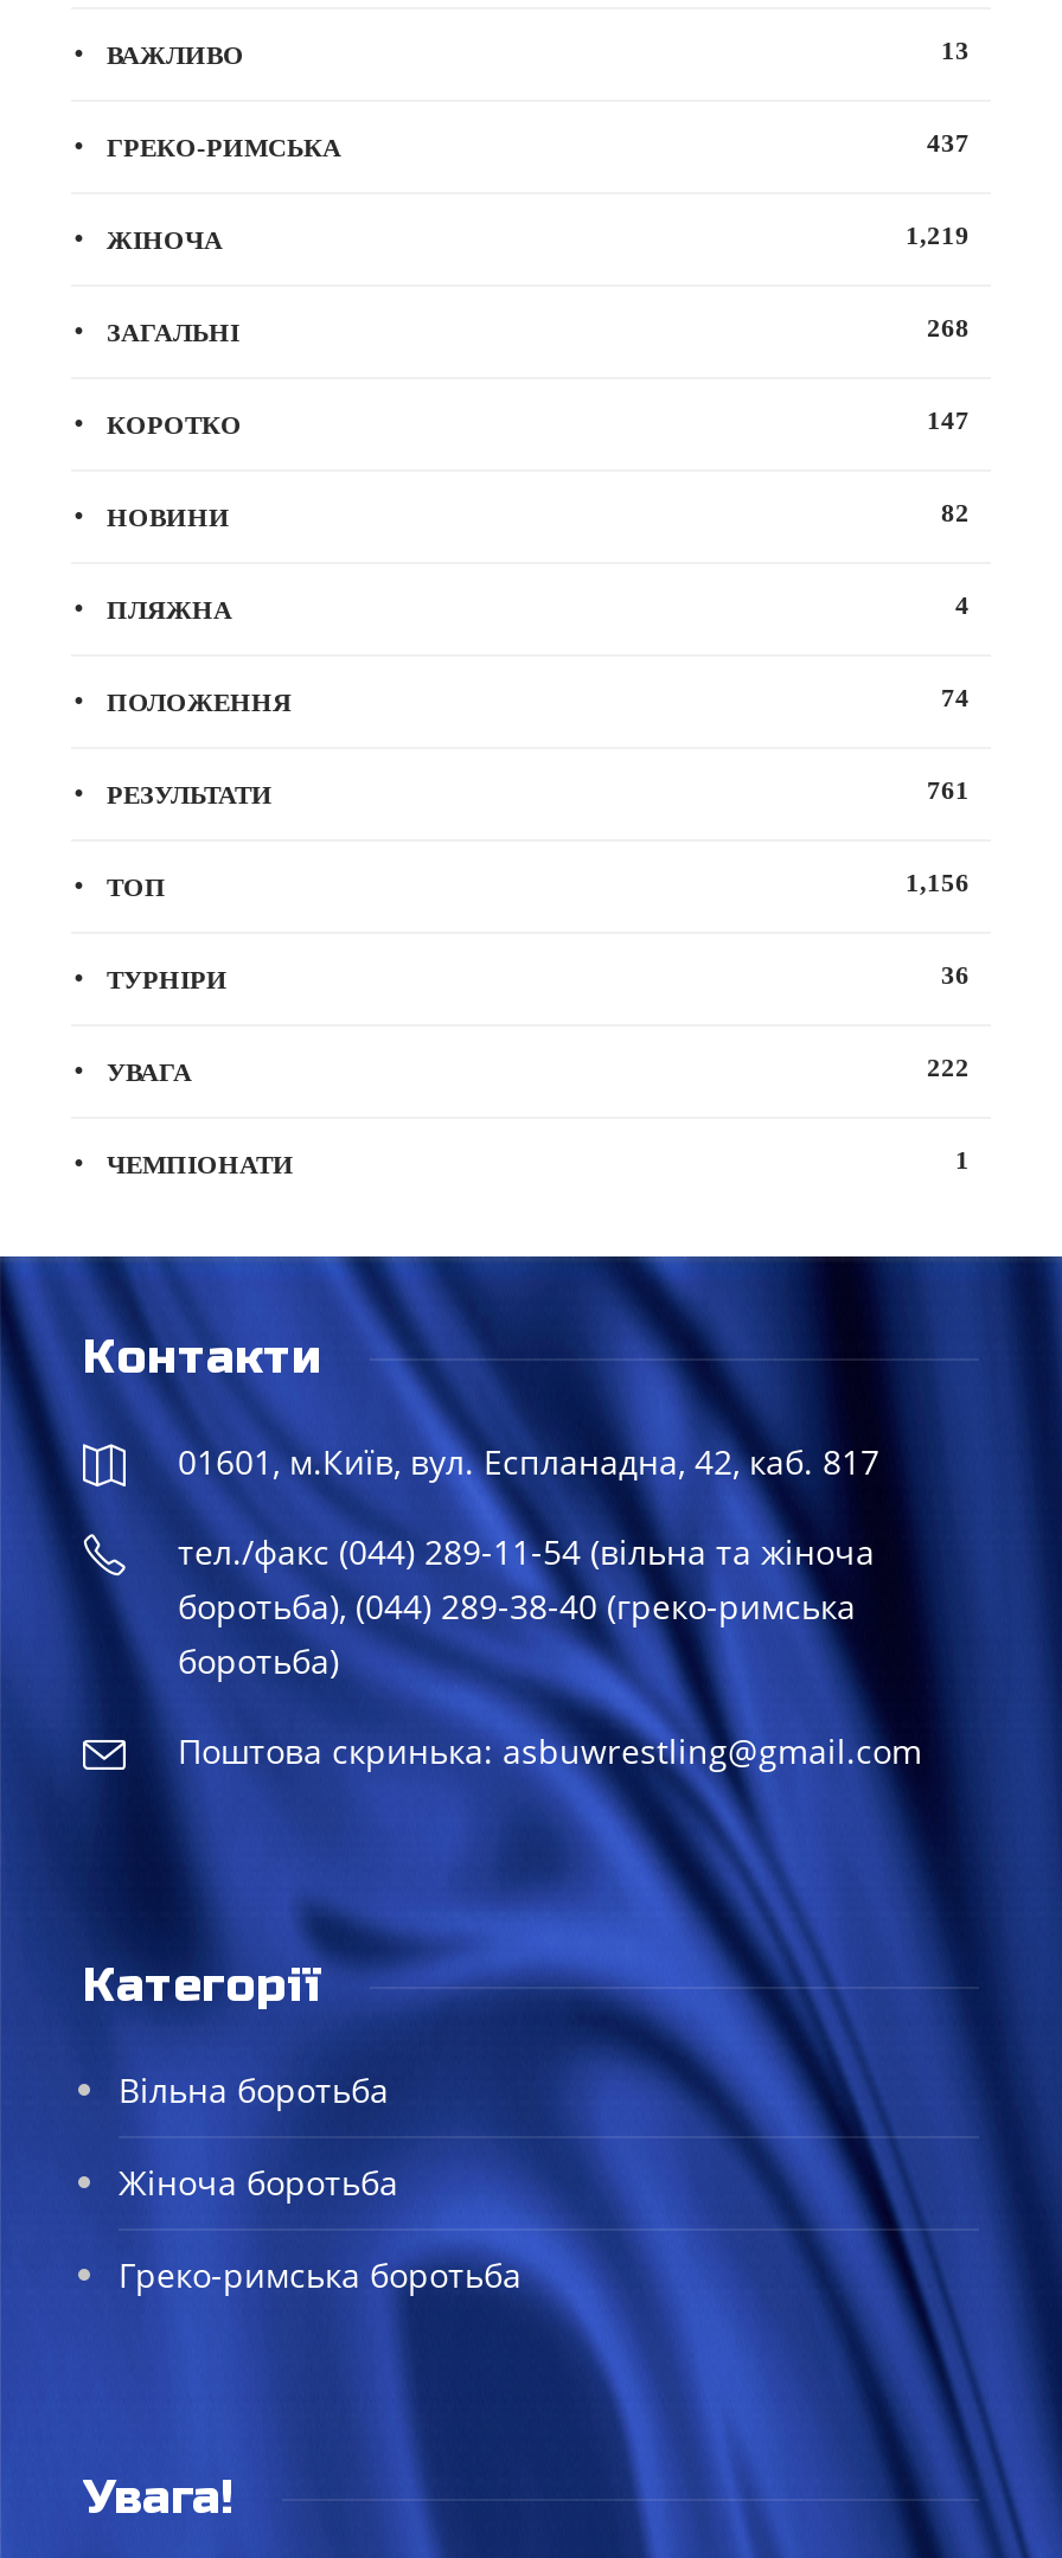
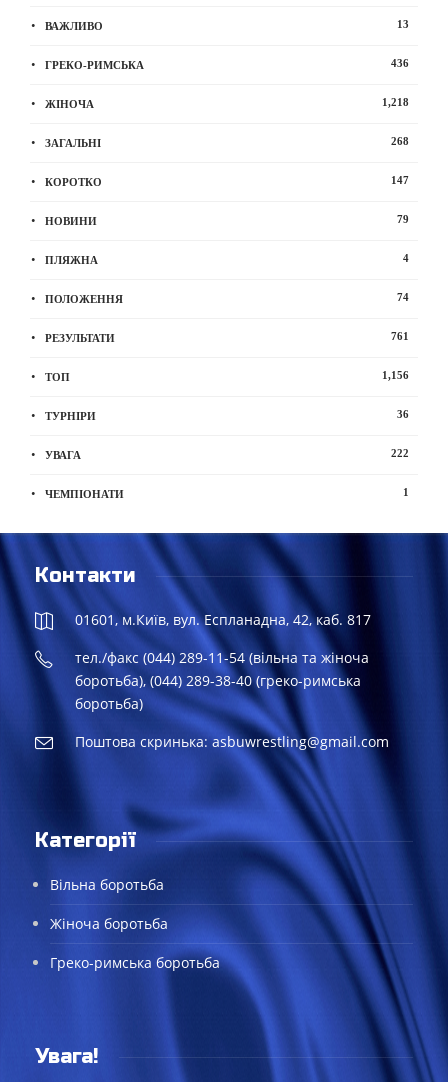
- 437
+ 436

- 1,219
+ 1,218

- 82
+ 79
